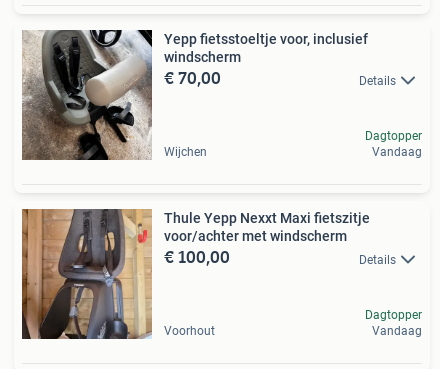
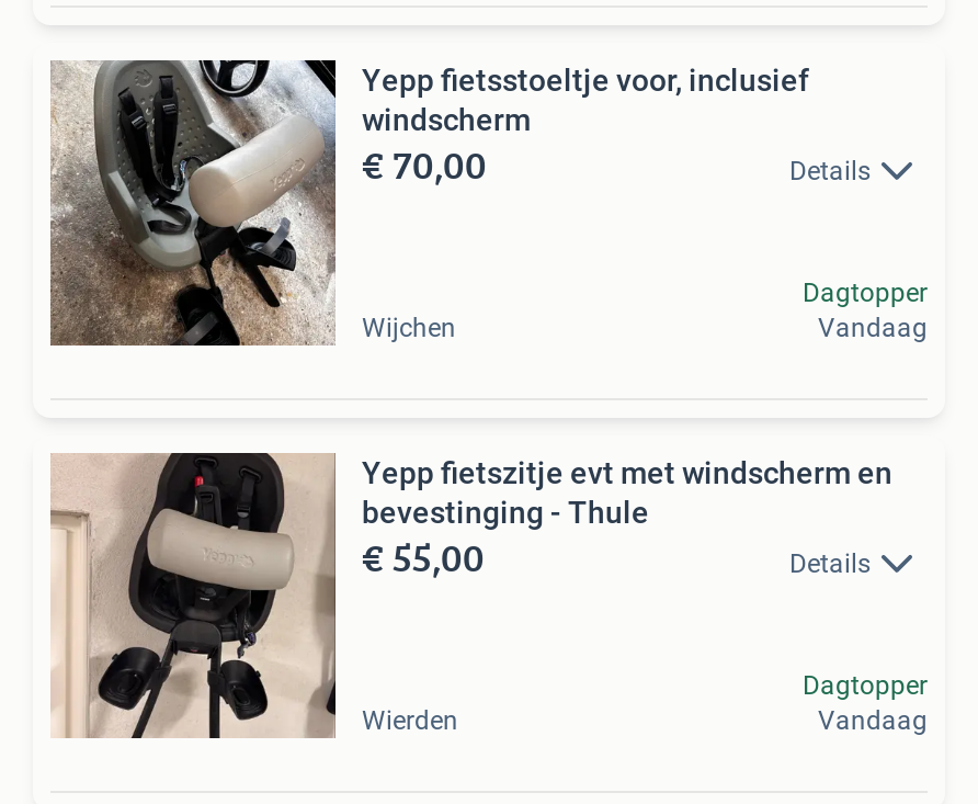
- [image]
- Thule Yepp Nexxt Maxi fietszitje
- voor/achter met windscherm
- € 100,00
+ [image]
+ Yepp fietszitje evt met windscherm en
+ bevestinging - Thule
+ € 55,00

- Voorhout
+ Wierden
